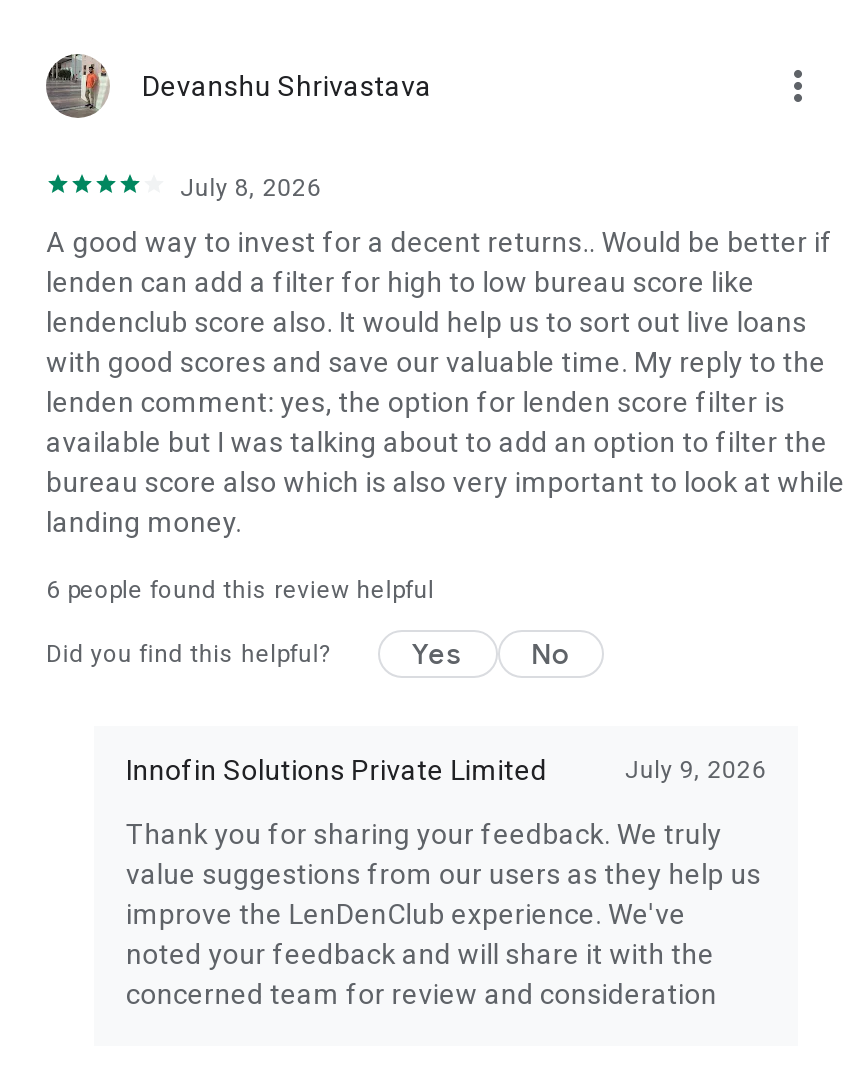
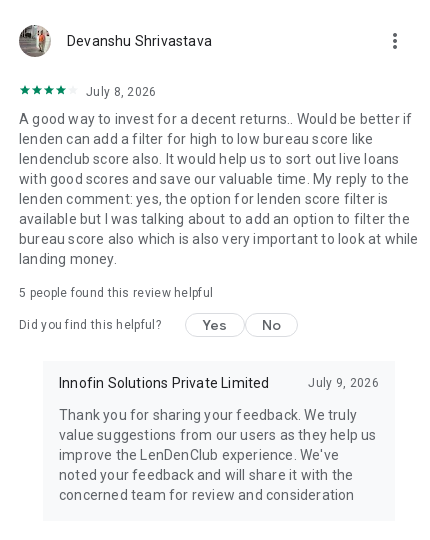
- 6 people found this review helpful
+ 5 people found this review helpful
